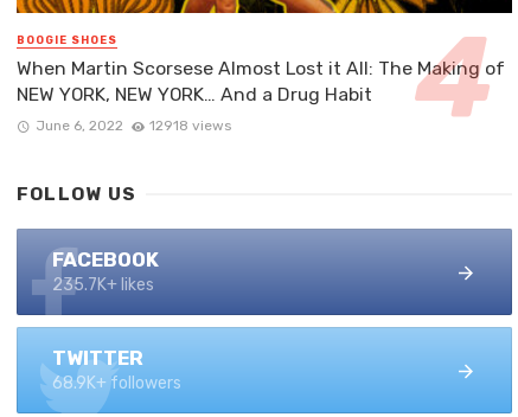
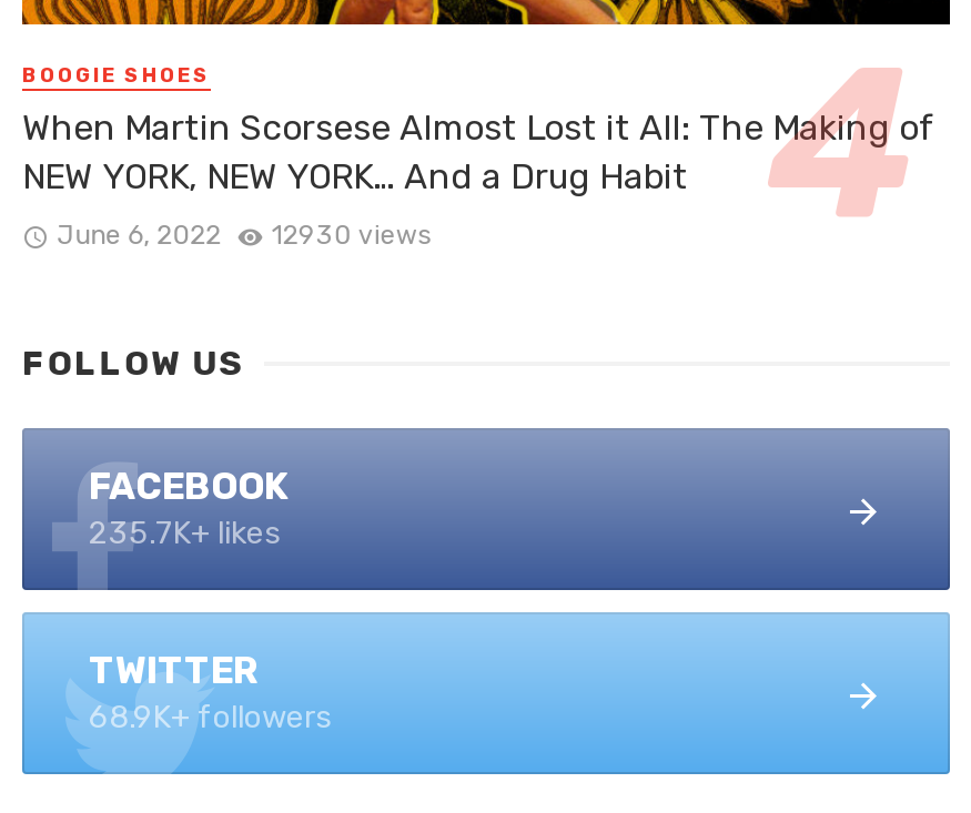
- June 6, 2022 12918 views
+ June 6, 2022 12930 views
